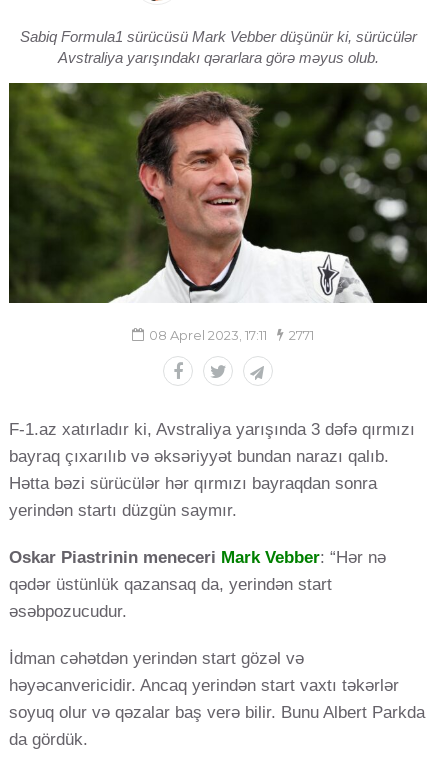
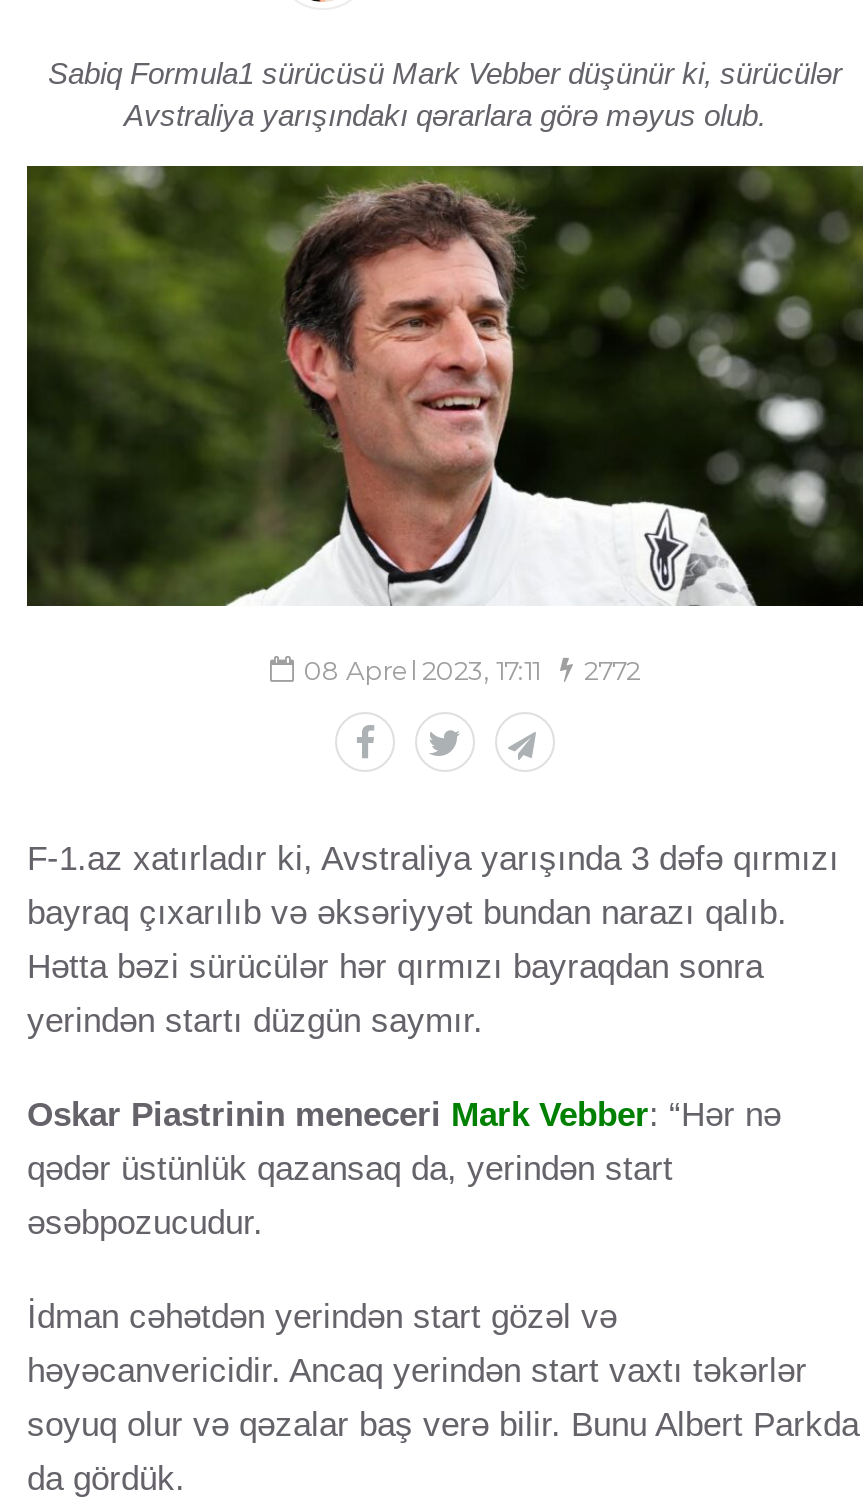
- 08 Aprel 2023, 17:11 2771
+ 08 Aprel 2023, 17:11 2772
